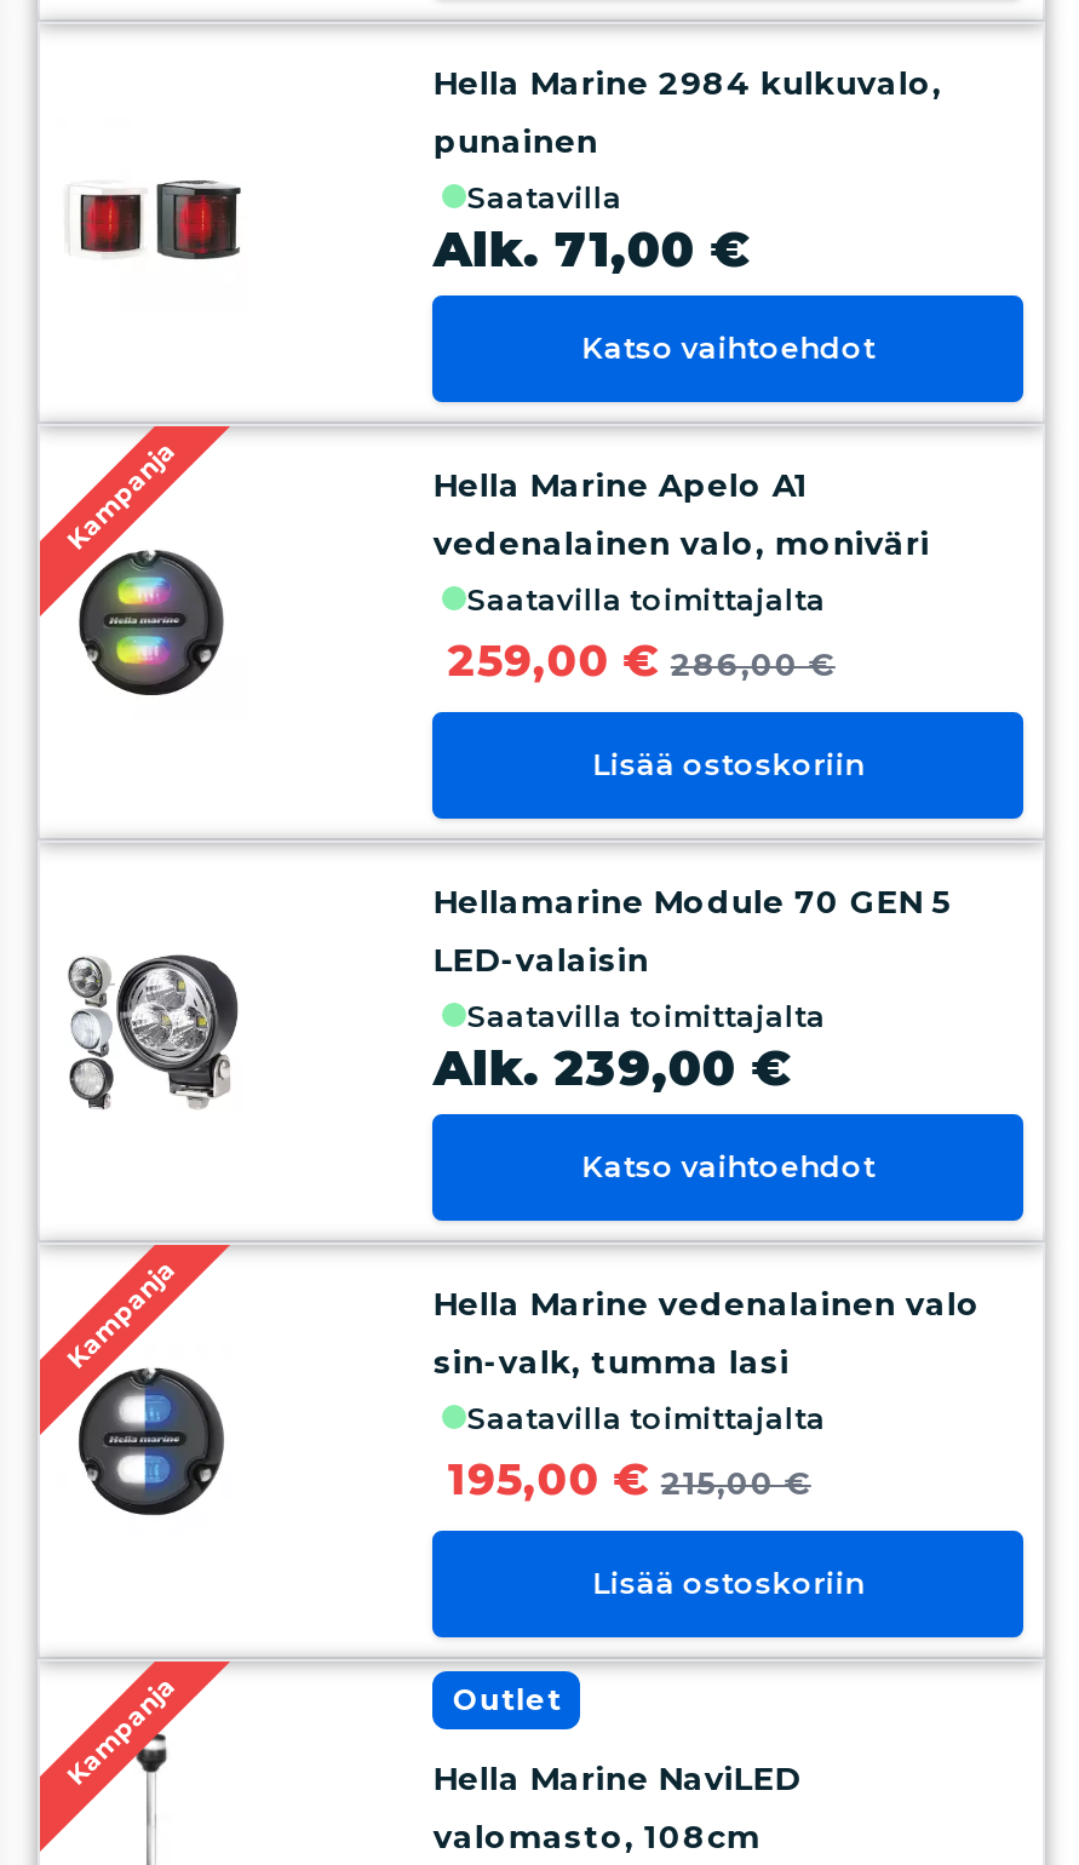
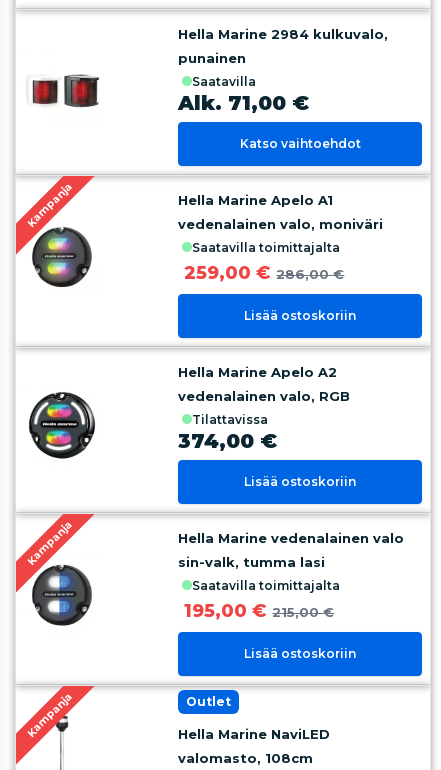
- Hellamarine Module 70 GEN 5
+ Hella Marine Apelo A2

- [image]
+ [image]

- LED-valaisin
+ vedenalainen valo, RGB

- saatavilla toimittajalta
- Alk. 239,00 €
+ tilattavissa
+ 374,00 €

- Katso vaihtoehdot
+ Lisää ostoskoriin
